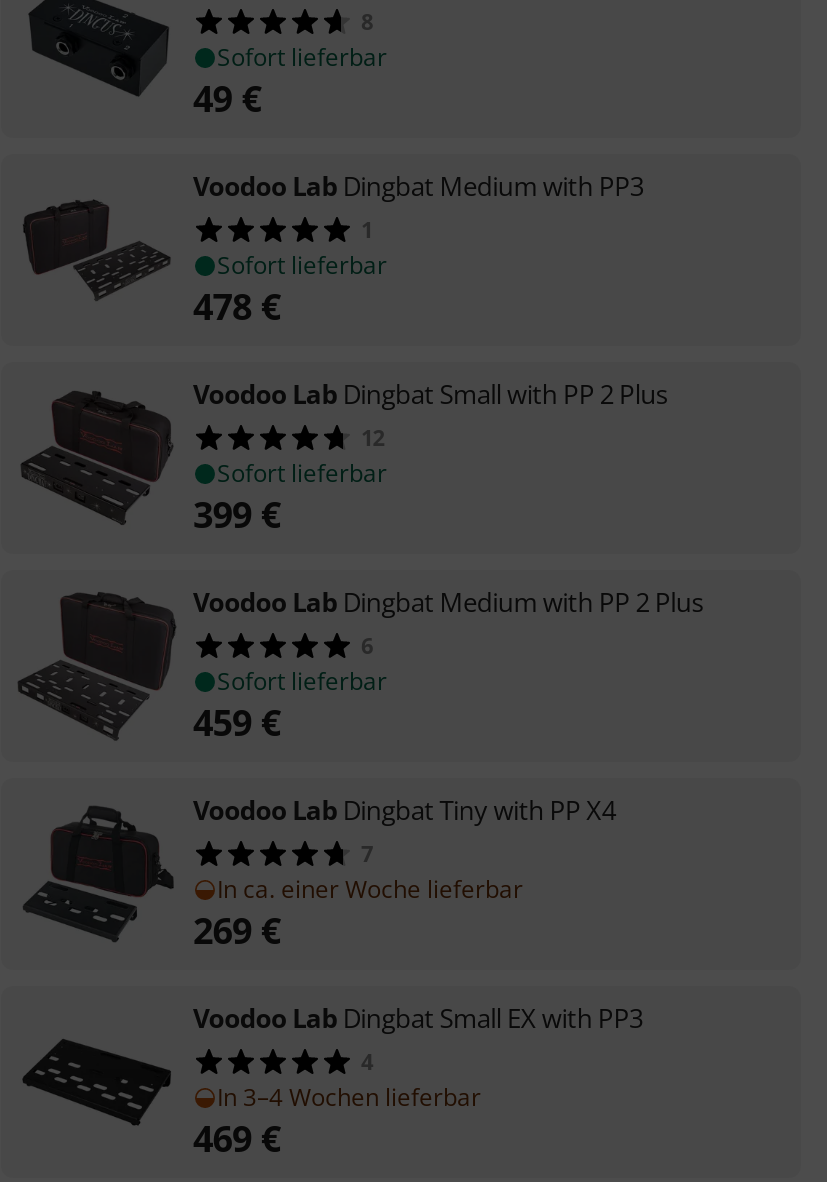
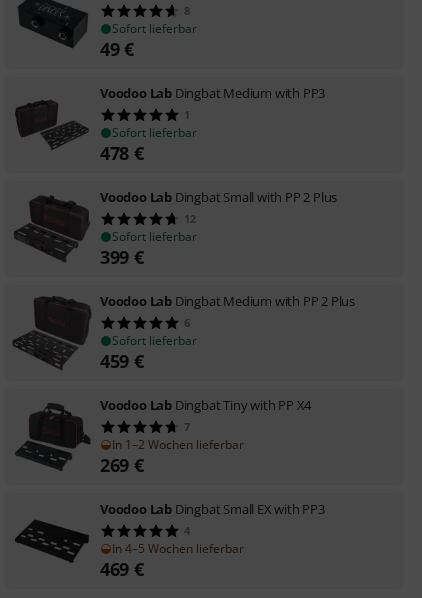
- In ca. einer Woche lieferbar
+ In 1–2 Wochen lieferbar

- In 3–4 Wochen lieferbar
+ In 4–5 Wochen lieferbar
